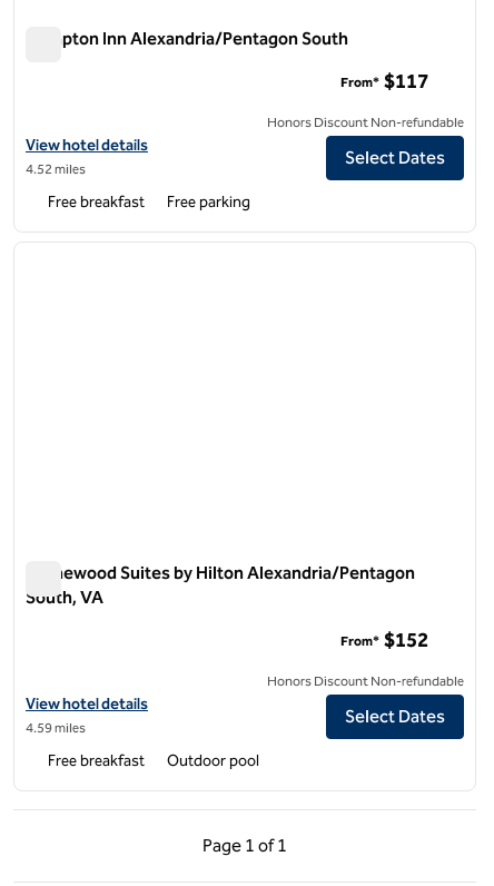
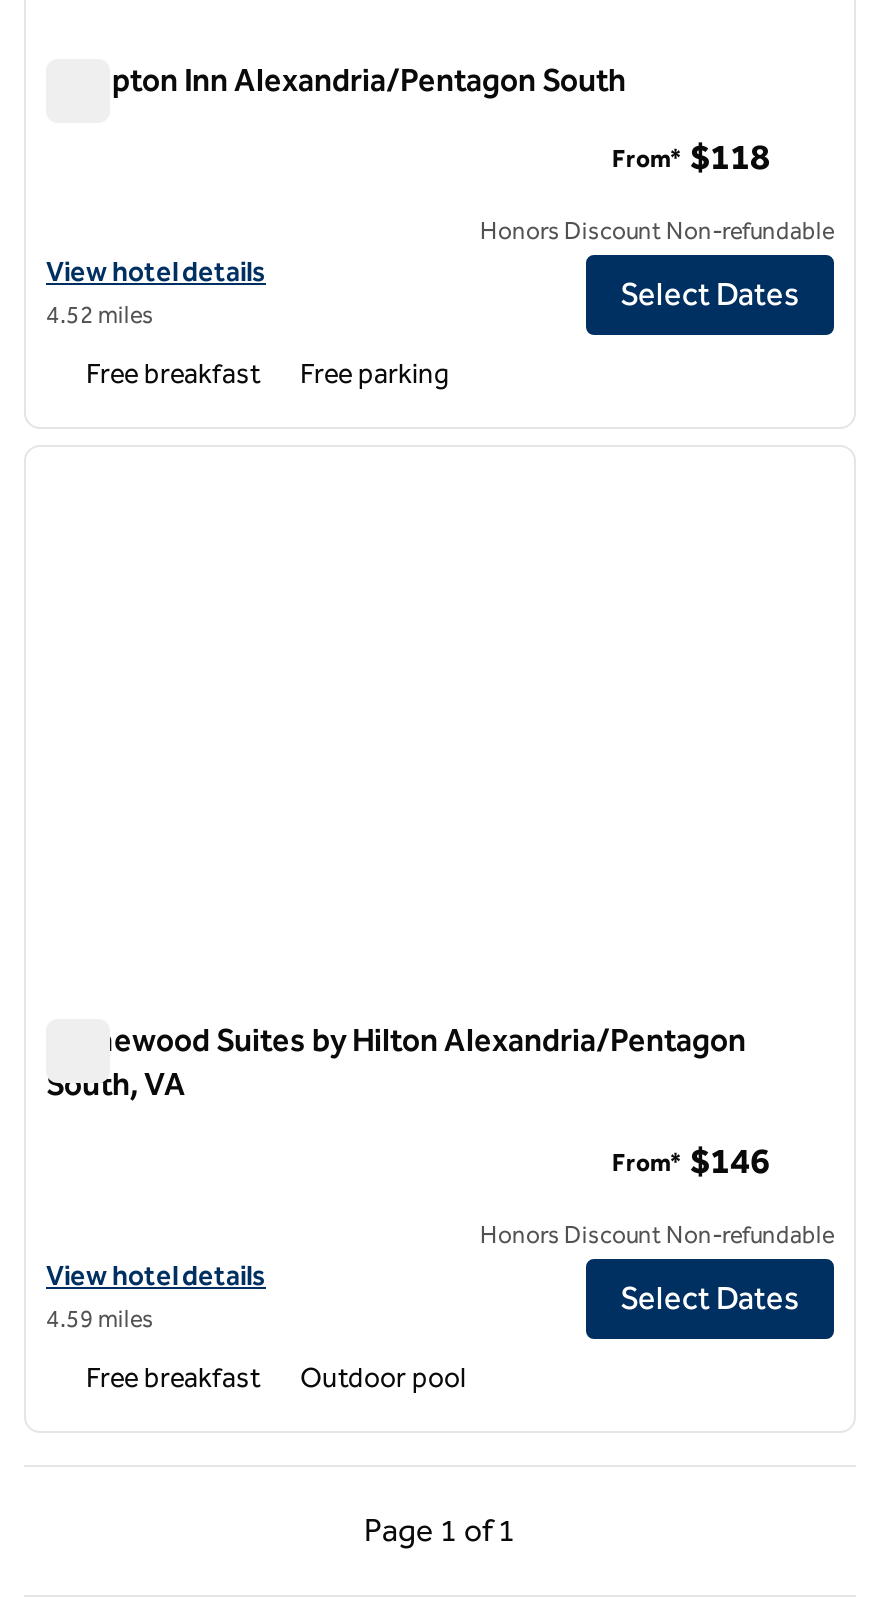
- From* $117
+ From* $118

- From* $152
+ From* $146
